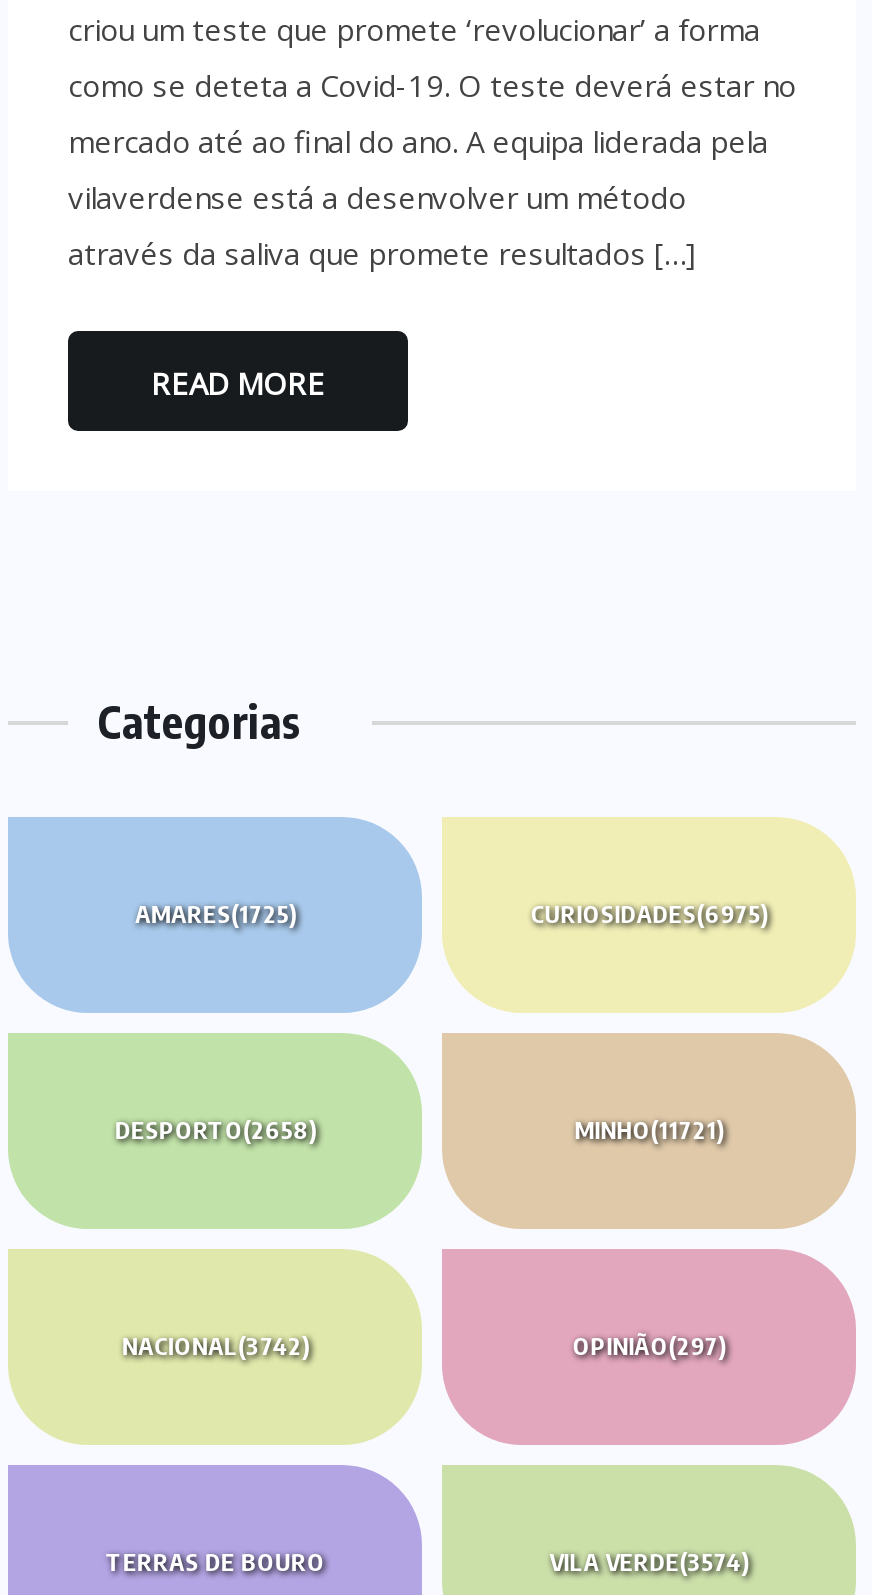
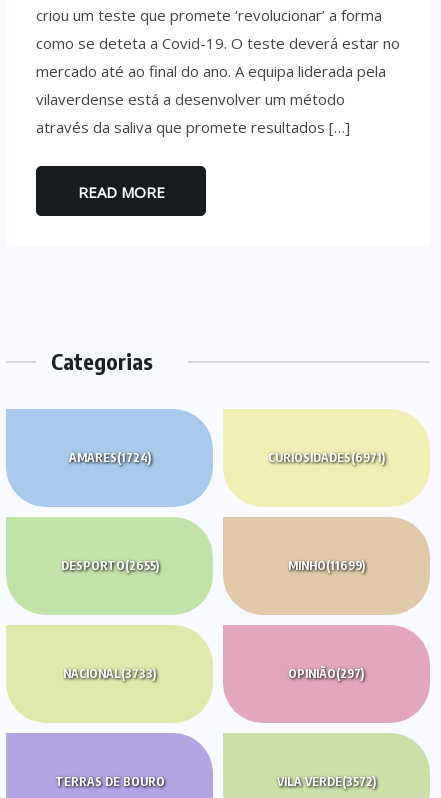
- AMARES(1725)
+ AMARES(1724)

- CURIOSIDADES(6975)
+ CURIOSIDADES(6971)

- DESPORTO(2658)
+ DESPORTO(2655)

- MINHO(11721)
+ MINHO(11699)

- NACIONAL(3742)
+ NACIONAL(3733)

- VILA VERDE(3574)
+ VILA VERDE(3572)
